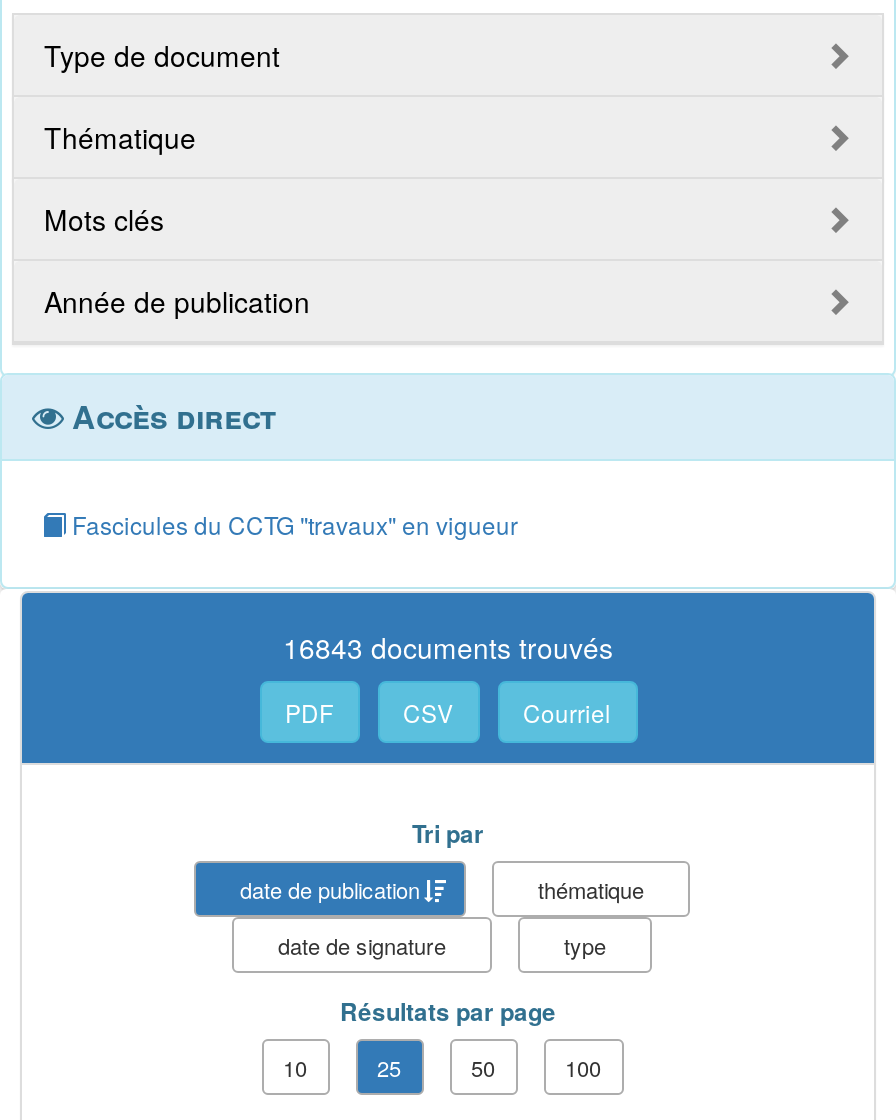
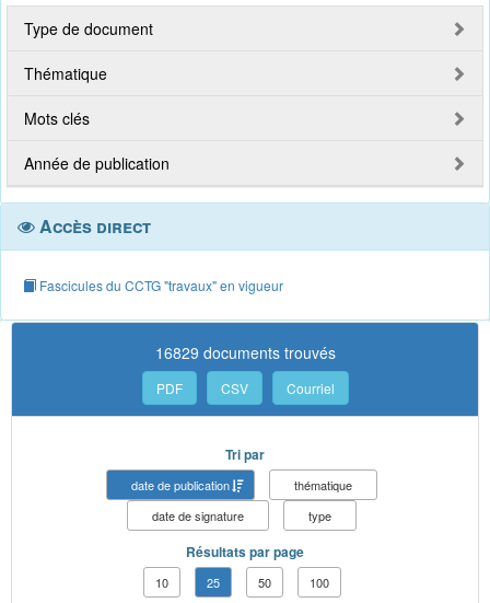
- 16843 documents trouvés
+ 16829 documents trouvés
